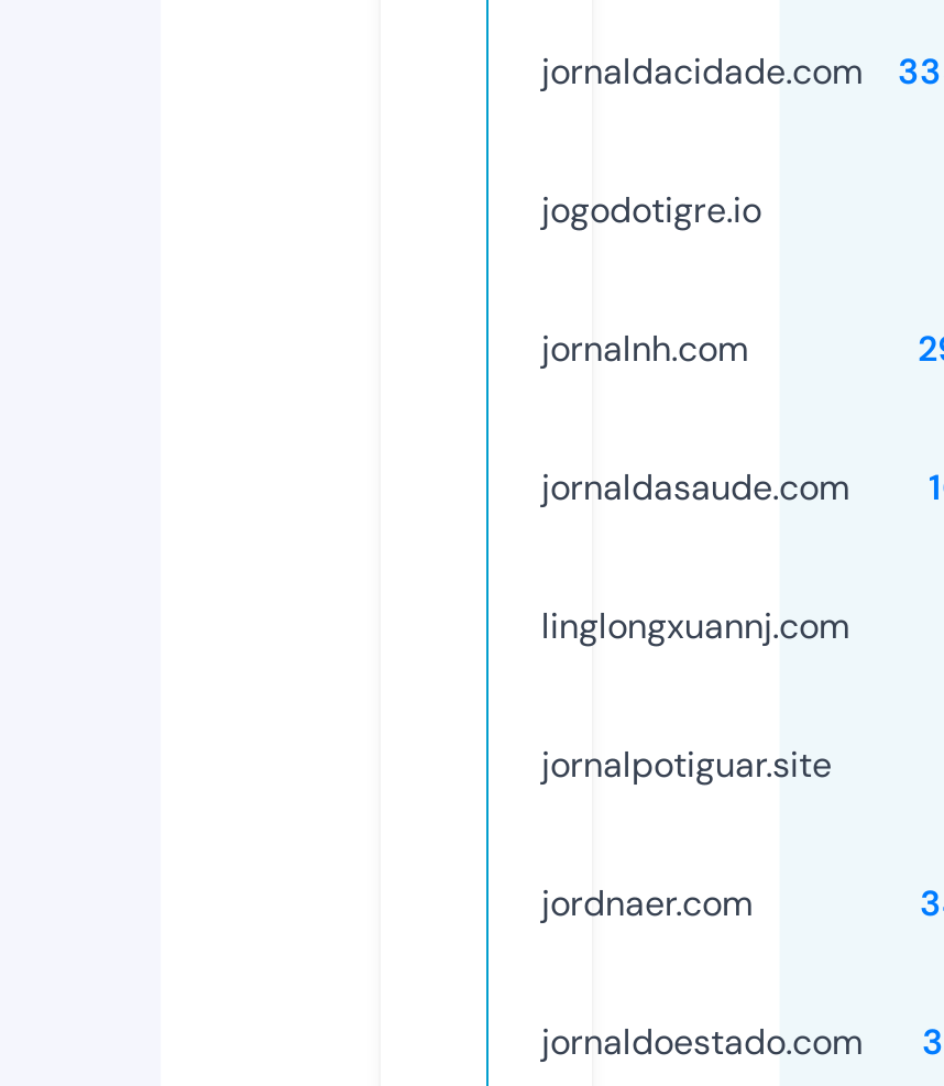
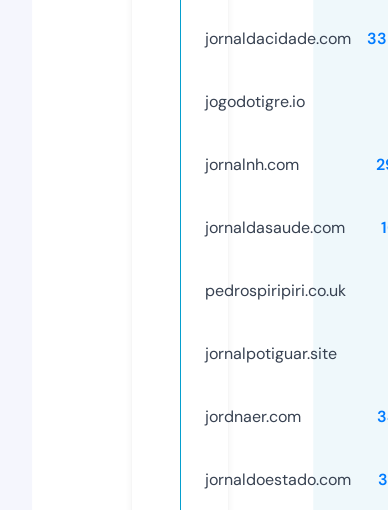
- linglongxuannj.com
+ pedrospiripiri.co.uk
